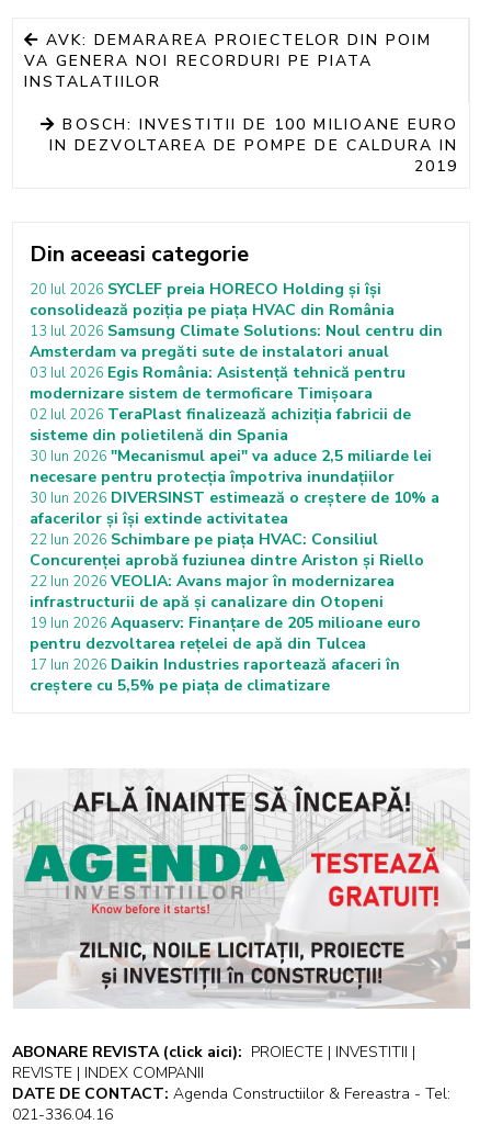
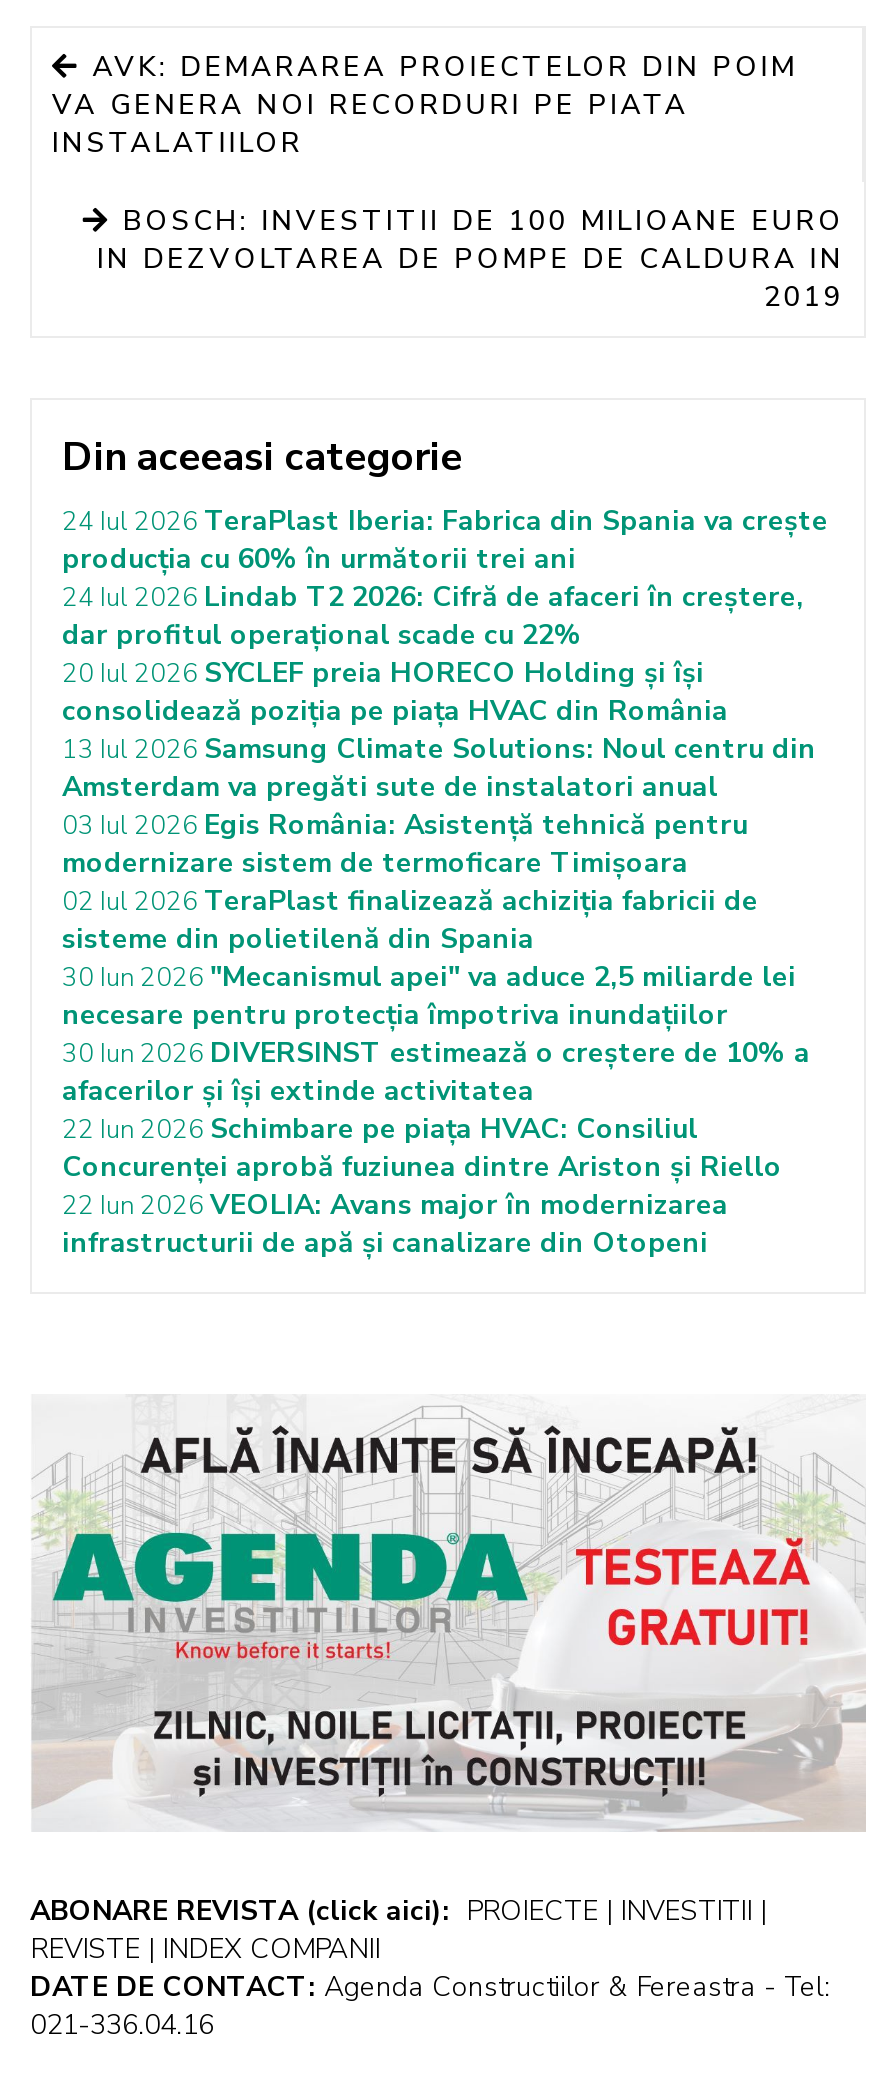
+ 24 Iul 2026 TeraPlast Iberia: Fabrica din Spania va crește
+ producția cu 60% în următorii trei ani
+ 24 Iul 2026 Lindab T2 2026: Cifră de afaceri în creștere,
+ dar profitul operațional scade cu 22%

moved down: 20 Iul 2026 SYCLEF preia HORECO Holding și își | consolidează poziția pe piața HVAC din România | 13 Iul 2026 Samsung Climate Solutions: Noul centru din | ... | 22 Iun 2026 VEOLIA: Avans major în modernizarea | infrastructurii de apă și canalizare din Otopeni

- 19 Iun 2026 Aquaserv: Finanțare de 205 milioane euro
- pentru dezvoltarea rețelei de apă din Tulcea
- 17 Iun 2026 Daikin Industries raportează afaceri în
- creștere cu 5,5% pe piața de climatizare
